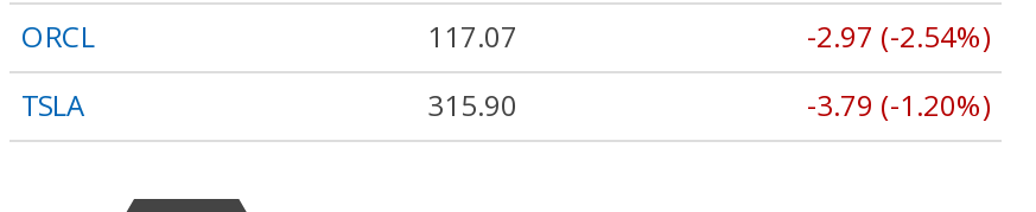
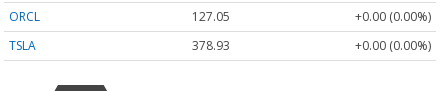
- 117.07
+ 127.05

- -2.97 (-2.54%)
+ +0.00 (0.00%)

- 315.90
- -3.79 (-1.20%)
+ 378.93
+ +0.00 (0.00%)
